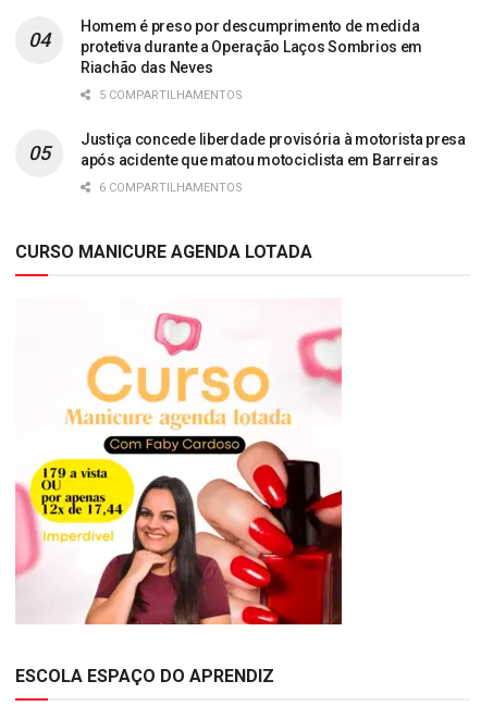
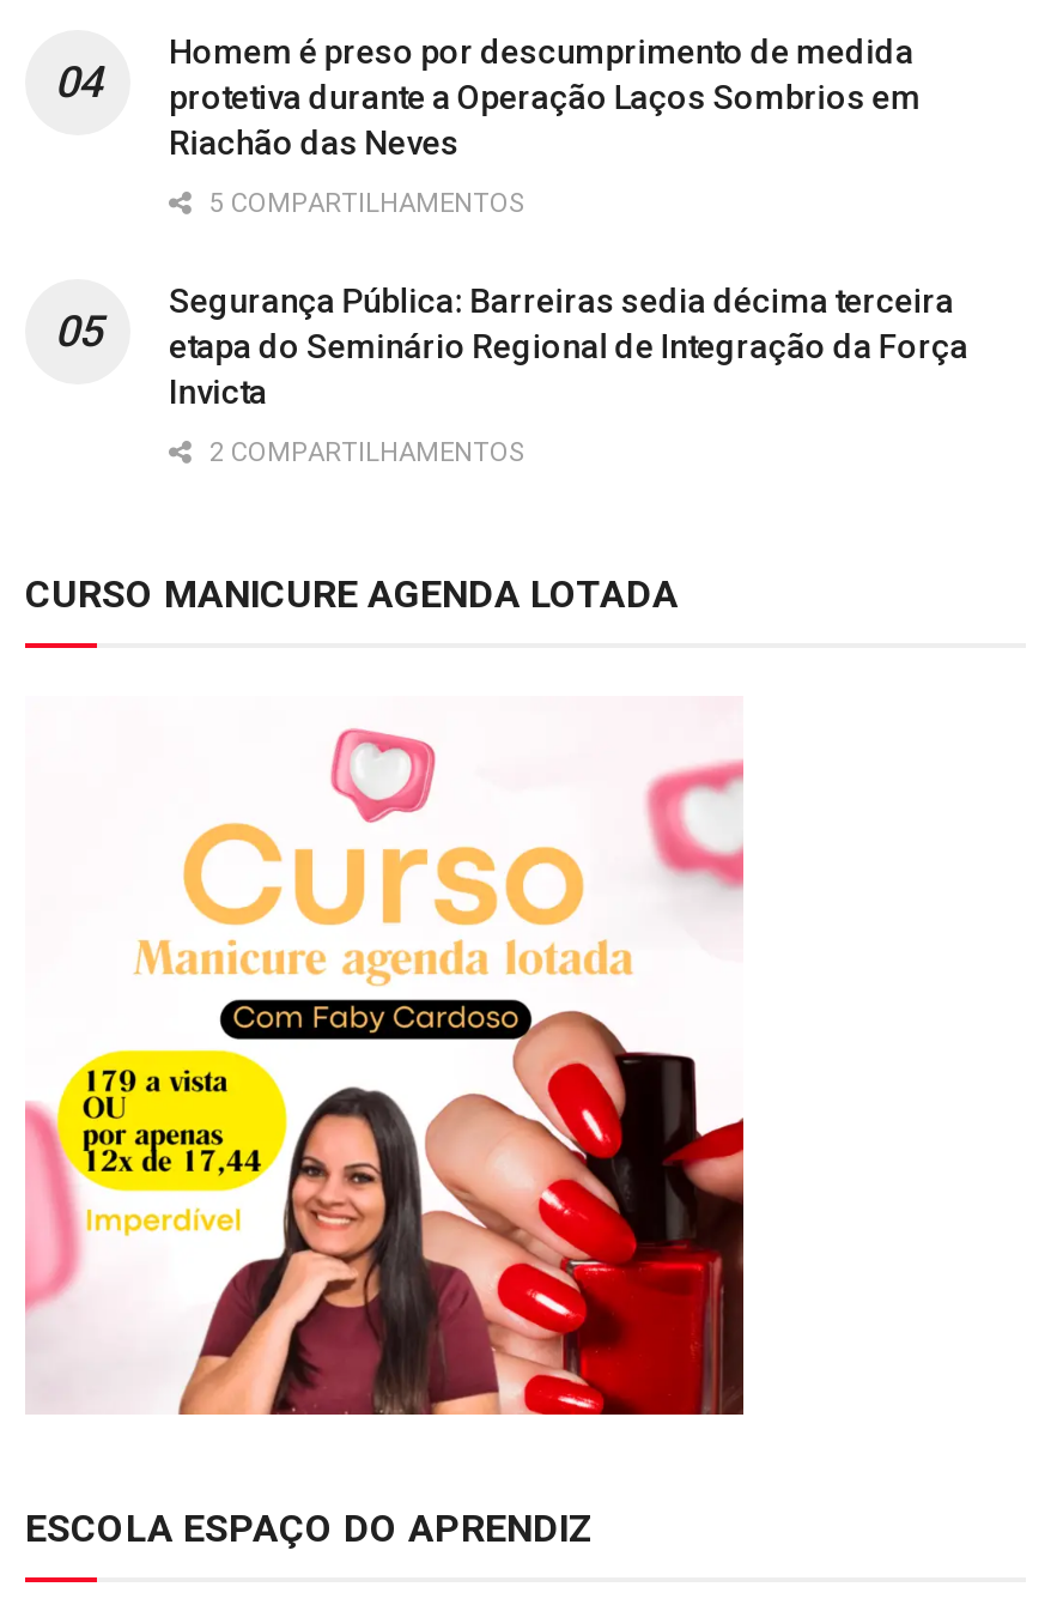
- Justiça concede liberdade provisória à motorista presa
- após acidente que matou motociclista em Barreiras
+ Segurança Pública: Barreiras sedia décima terceira
+ etapa do Seminário Regional de Integração da Força
+ Invicta

- 6 COMPARTILHAMENTOS
+ 2 COMPARTILHAMENTOS
